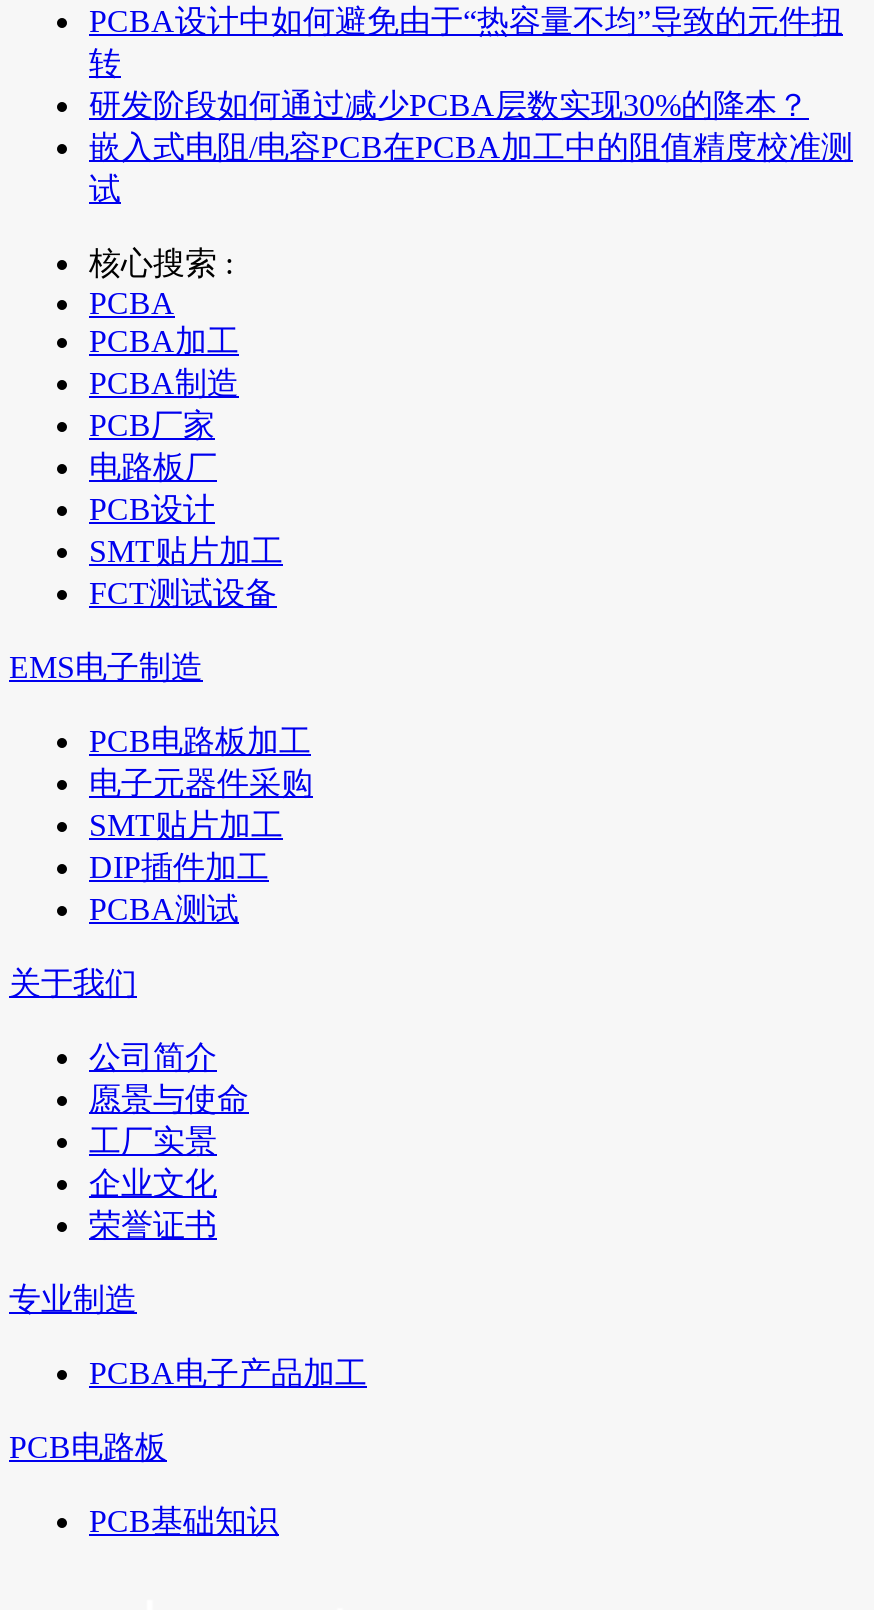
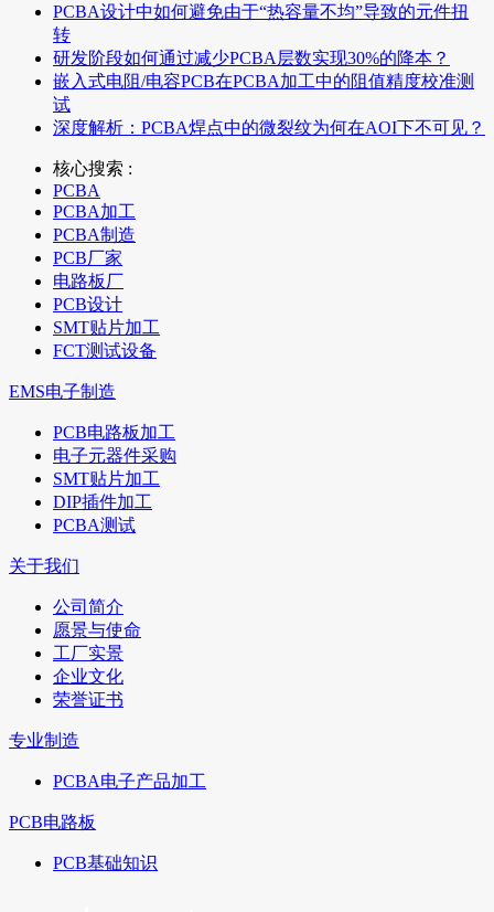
+ 深度解析：PCBA焊点中的微裂纹为何在AOI下不可见？
